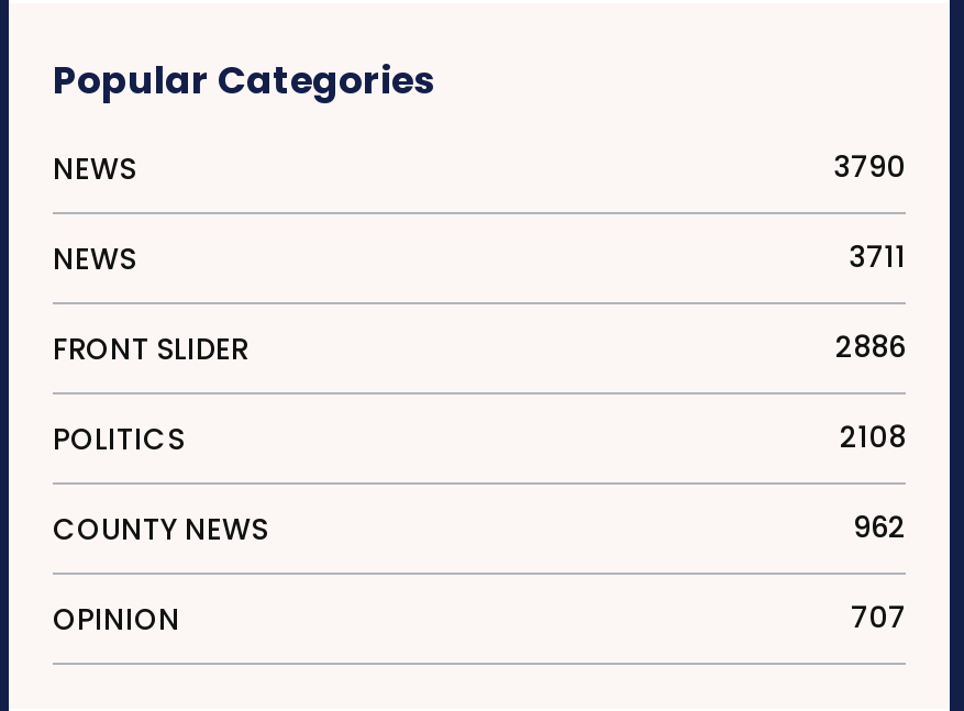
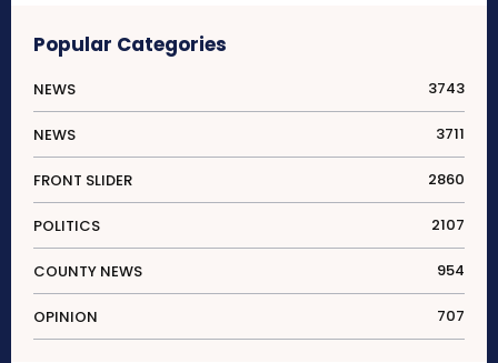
- 3790
+ 3743

- 2886
+ 2860

- 2108
+ 2107

- 962
+ 954
